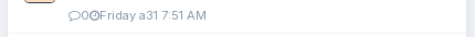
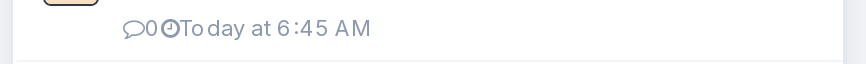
- 0 Friday a31 7:51 AM
+ 0 Today at 6:45 AM
